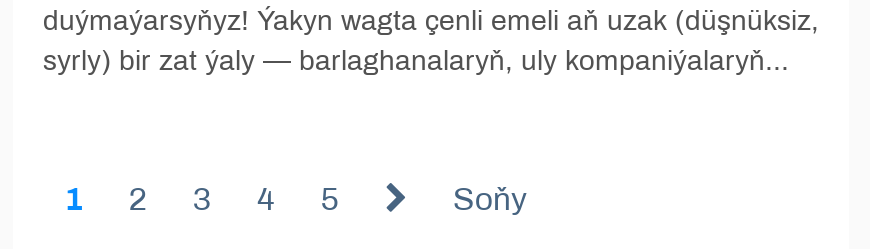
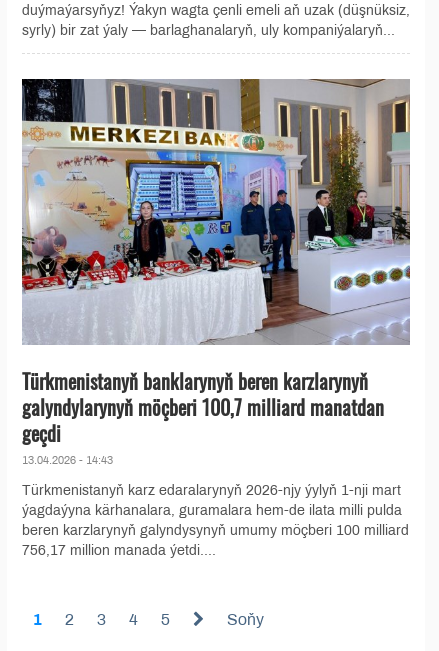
+ [image]
+ Türkmenistanyň banklarynyň beren karzlarynyň
+ galyndylarynyň möçberi 100,7 milliard manatdan
+ geçdi
+ 13.04.2026 - 14:43
+ Türkmenistanyň karz edaralarynyň 2026-njy ýylyň 1-nji mart
+ ýagdaýyna kärhanalara, guramalara hem-de ilata milli pulda
+ beren karzlarynyň galyndysynyň umumy möçberi 100 milliard
+ 756,17 million manada ýetdi....
